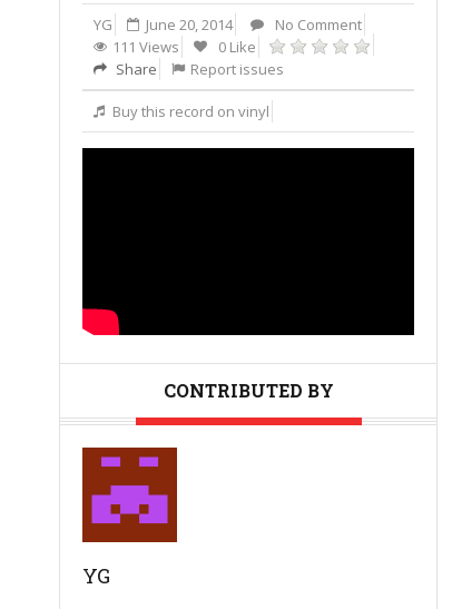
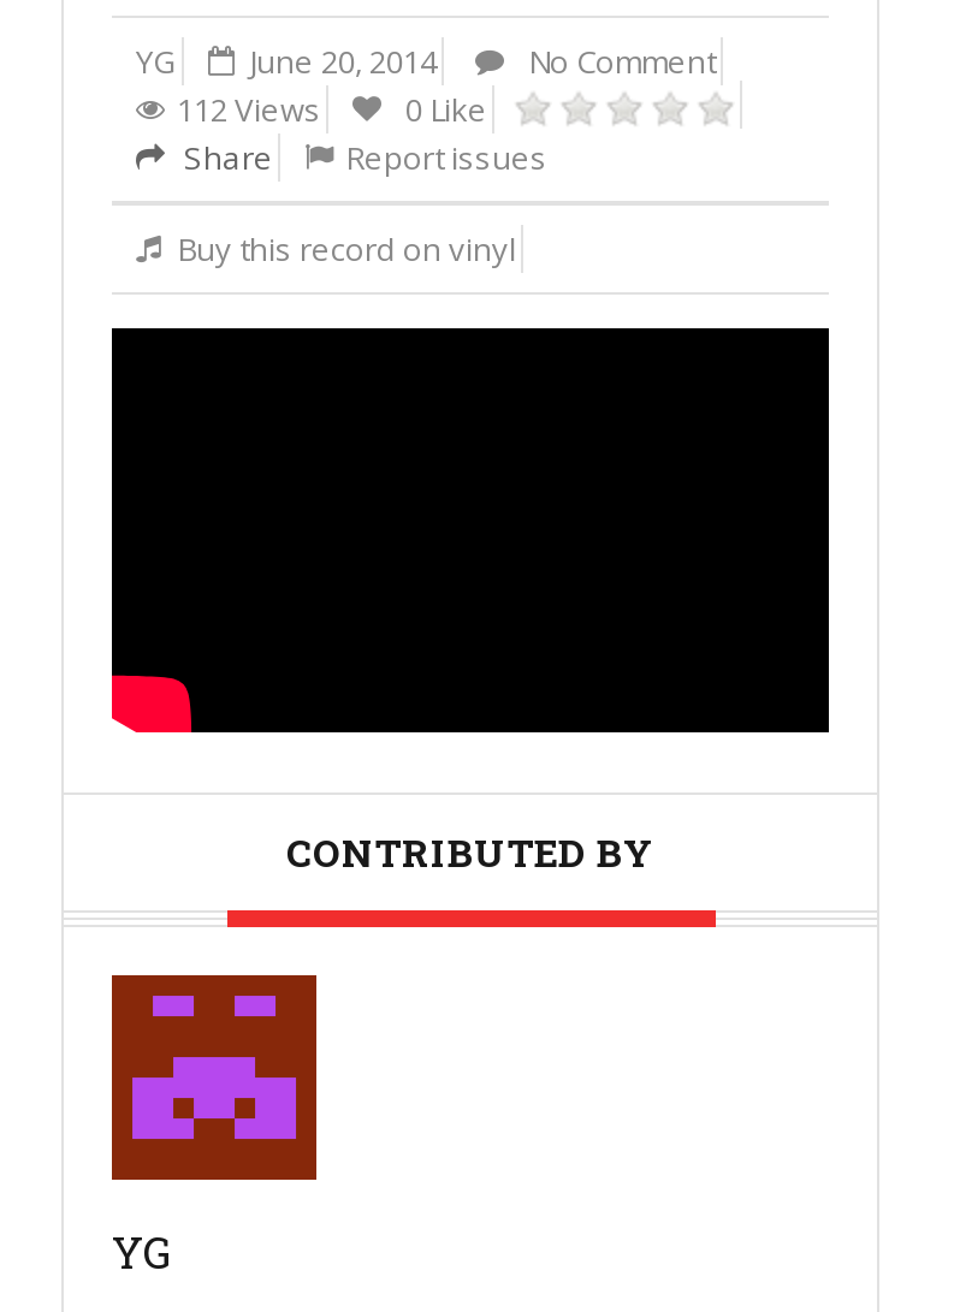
- 111 Views 0 Like
+ 112 Views 0 Like
